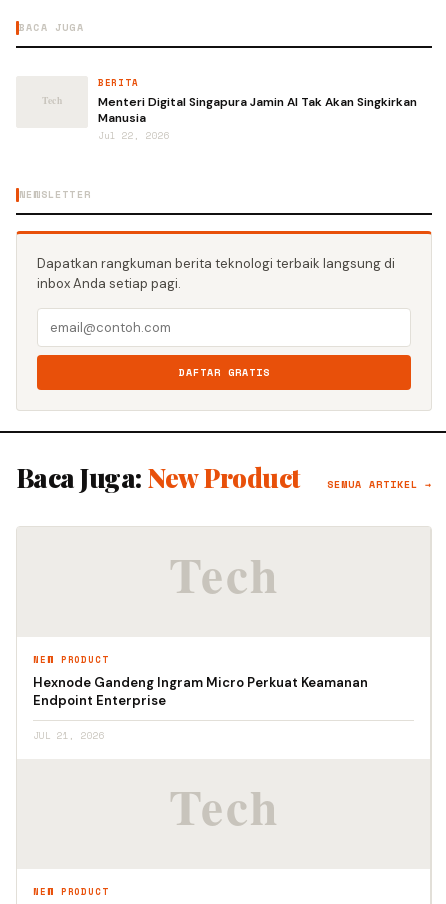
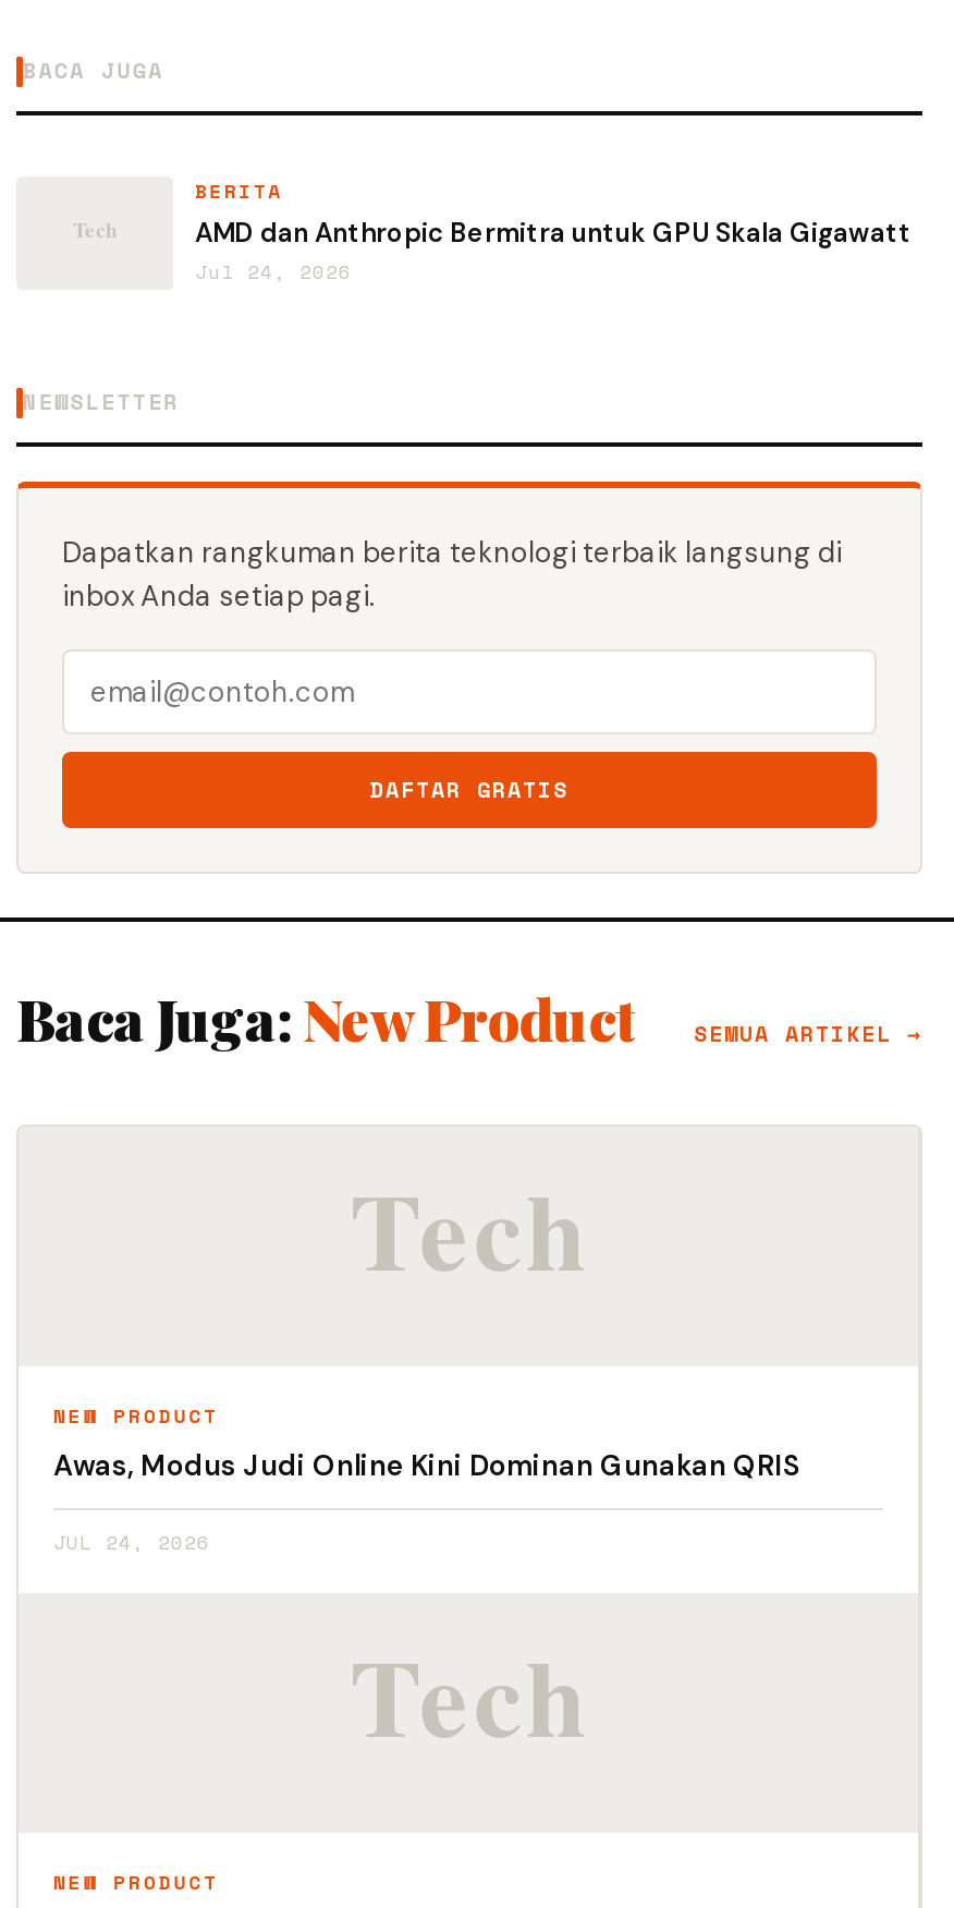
- Menteri Digital Singapura Jamin AI Tak Akan Singkirkan
- Manusia
- Jul 22, 2026
+ AMD dan Anthropic Bermitra untuk GPU Skala Gigawatt
+ Jul 24, 2026

- Hexnode Gandeng Ingram Micro Perkuat Keamanan
- Endpoint Enterprise
+ Awas, Modus Judi Online Kini Dominan Gunakan QRIS

- JUL 21, 2026
+ JUL 24, 2026
